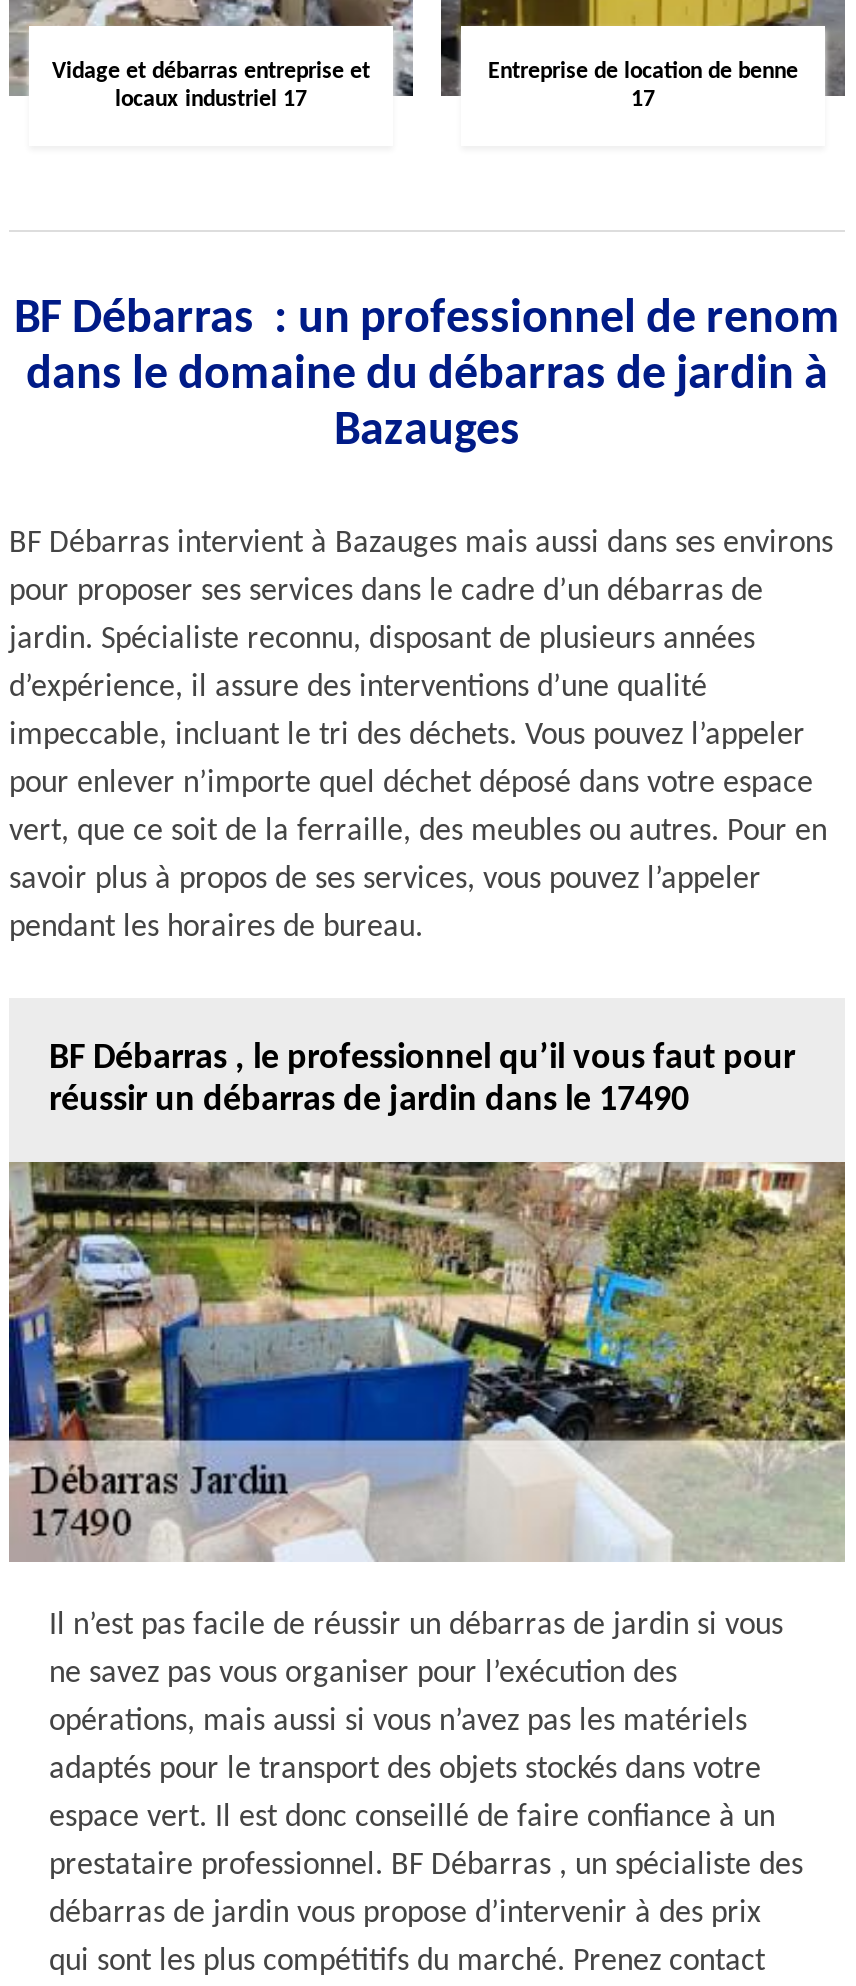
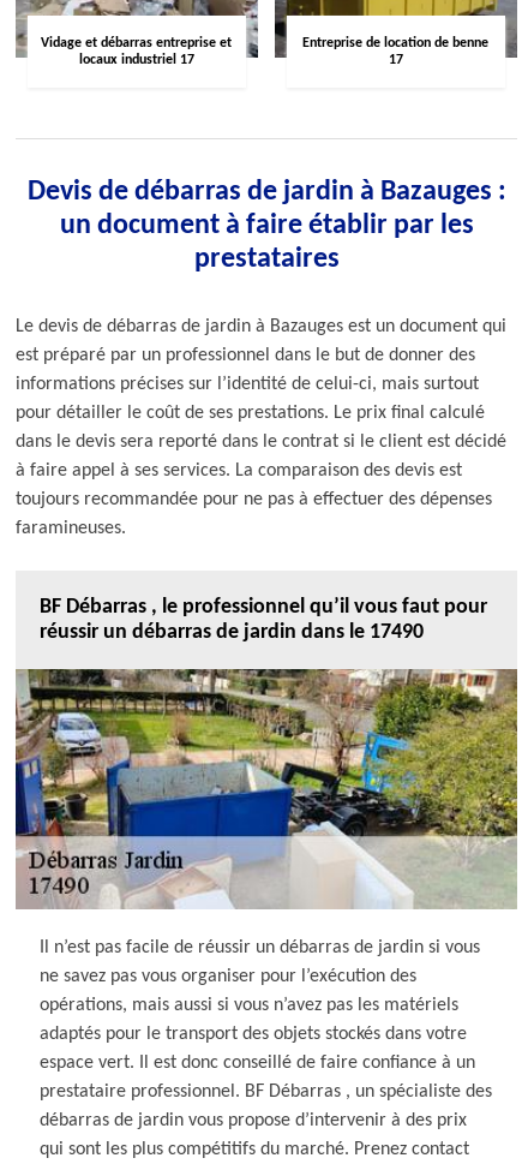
- BF Débarras : un professionnel de renom
- dans le domaine du débarras de jardin à
- Bazauges
- BF Débarras intervient à Bazauges mais aussi dans ses environs
- pour proposer ses services dans le cadre d’un débarras de
- jardin. Spécialiste reconnu, disposant de plusieurs années
- d’expérience, il assure des interventions d’une qualité
- impeccable, incluant le tri des déchets. Vous pouvez l’appeler
- pour enlever n’importe quel déchet déposé dans votre espace
- vert, que ce soit de la ferraille, des meubles ou autres. Pour en
- savoir plus à propos de ses services, vous pouvez l’appeler
- pendant les horaires de bureau.
+ Devis de débarras de jardin à Bazauges :
+ un document à faire établir par les
+ prestataires
+ Le devis de débarras de jardin à Bazauges est un document qui
+ est préparé par un professionnel dans le but de donner des
+ informations précises sur l’identité de celui-ci, mais surtout
+ pour détailler le coût de ses prestations. Le prix final calculé
+ dans le devis sera reporté dans le contrat si le client est décidé
+ à faire appel à ses services. La comparaison des devis est
+ toujours recommandée pour ne pas à effectuer des dépenses
+ faramineuses.
